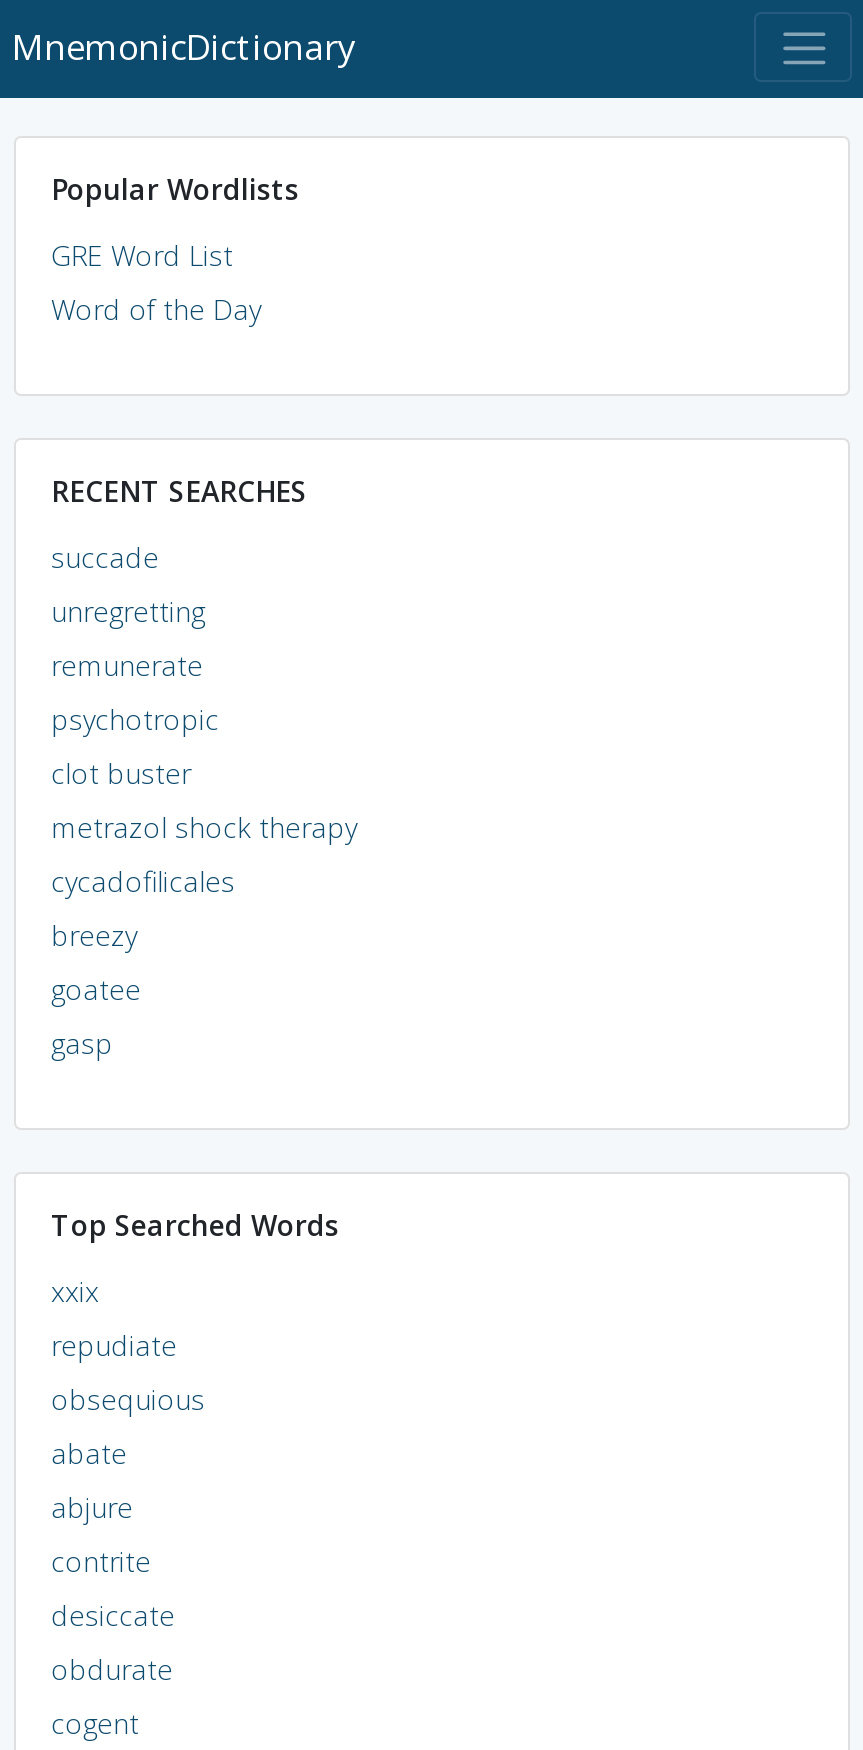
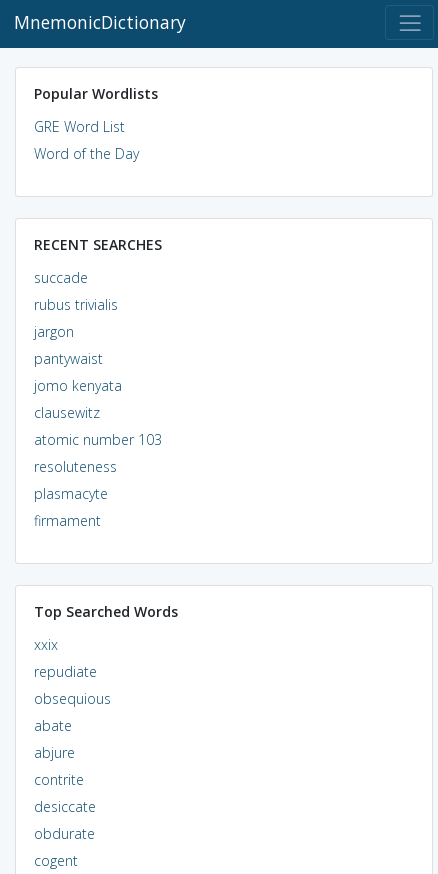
- unregretting
- remunerate
- psychotropic
- clot buster
- metrazol shock therapy
- cycadofilicales
- breezy
- goatee
- gasp
+ rubus trivialis
+ jargon
+ pantywaist
+ jomo kenyata
+ clausewitz
+ atomic number 103
+ resoluteness
+ plasmacyte
+ firmament
